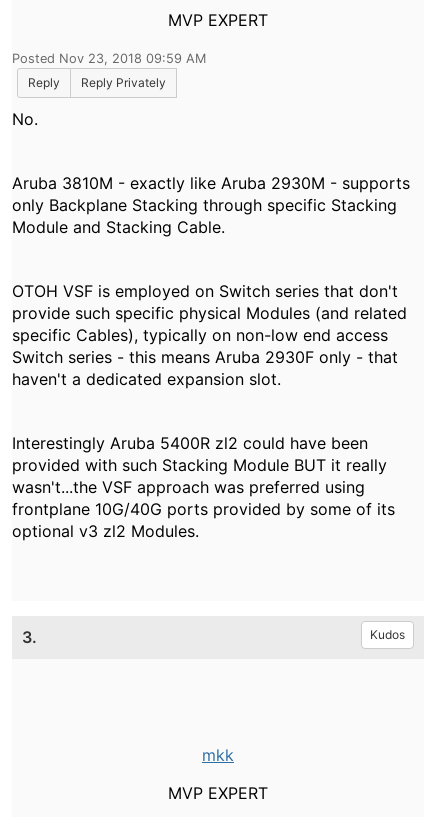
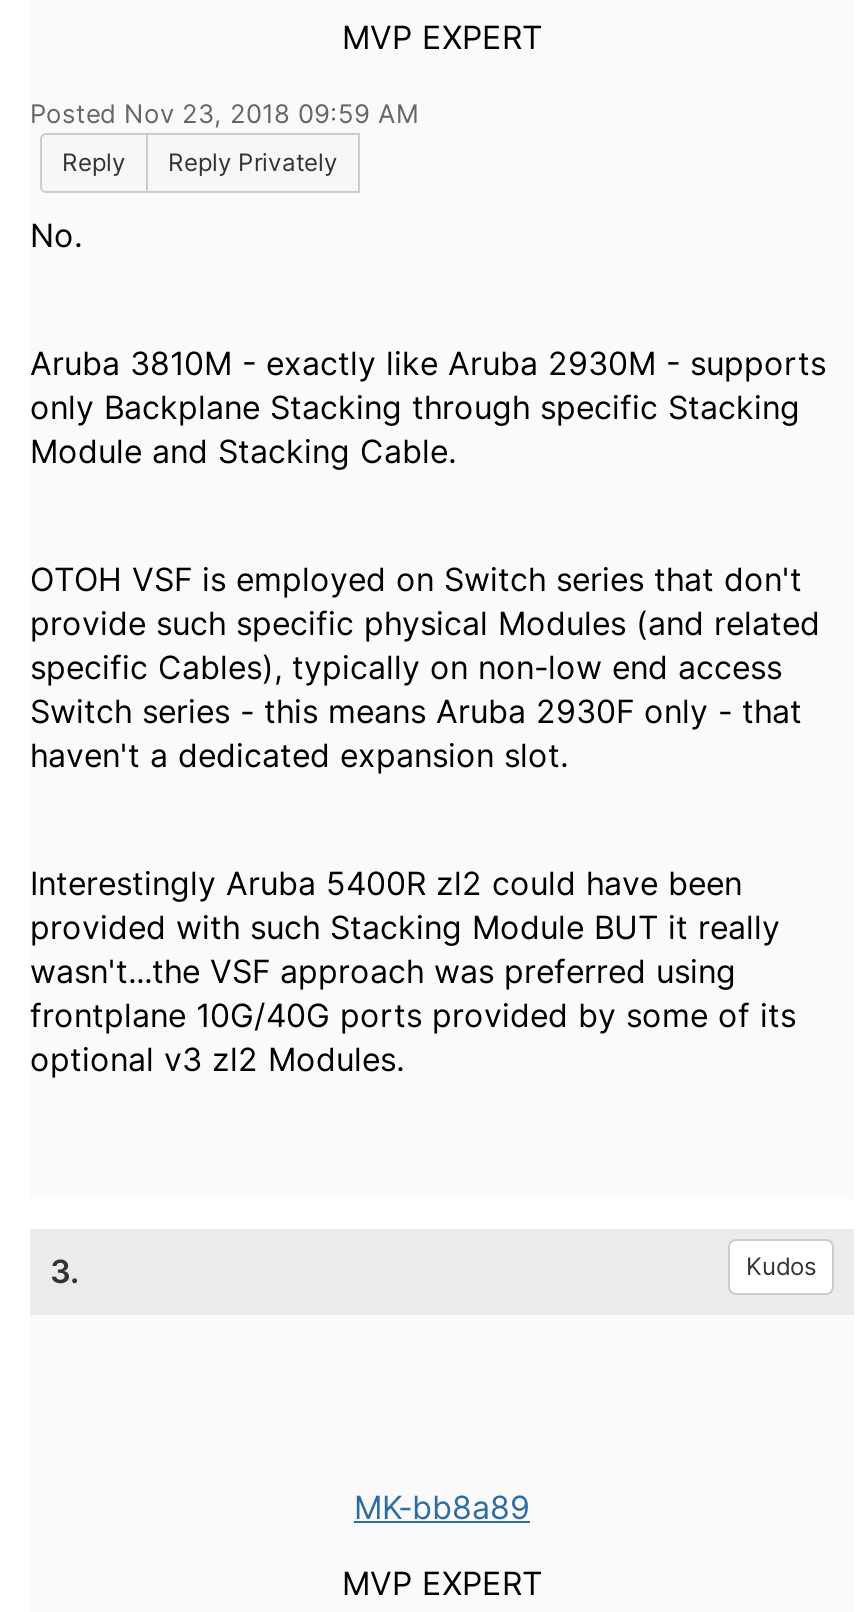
- mkk
+ MK-bb8a89
